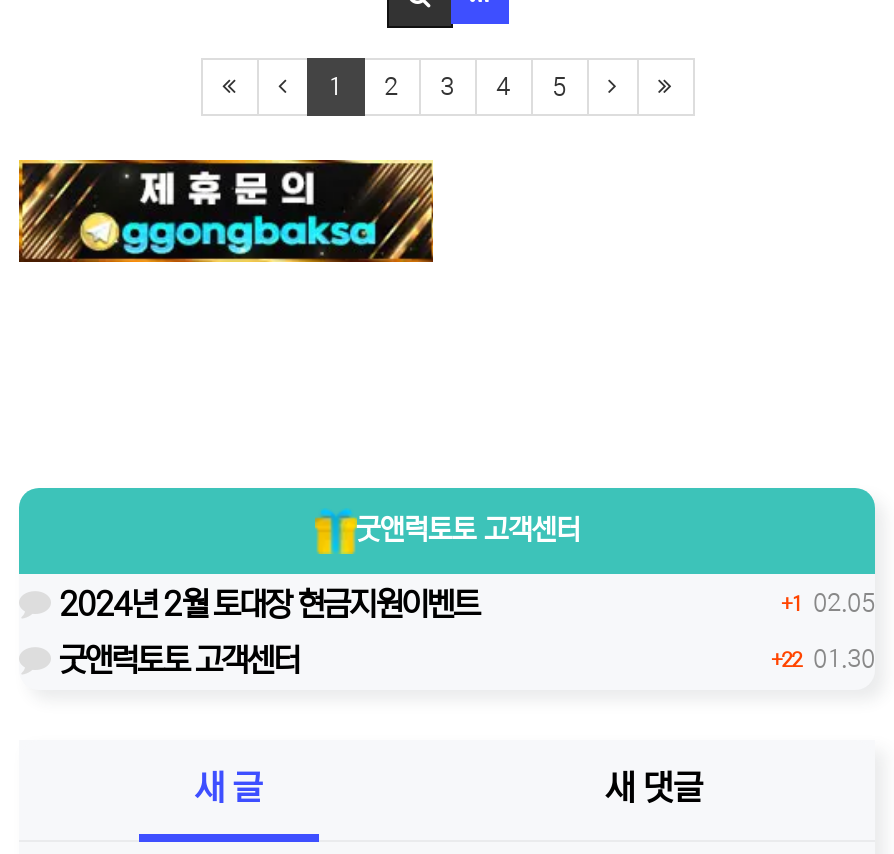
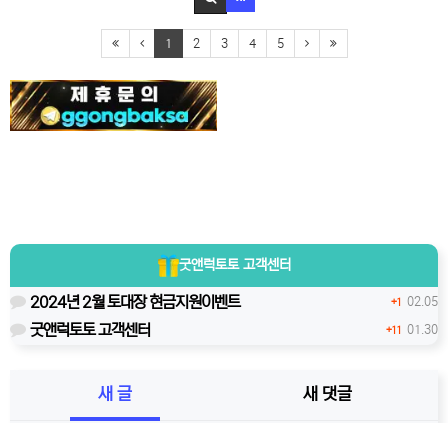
- +22 01.30
+ +11 01.30
